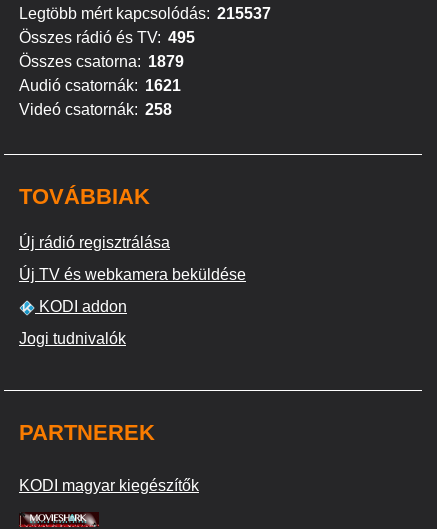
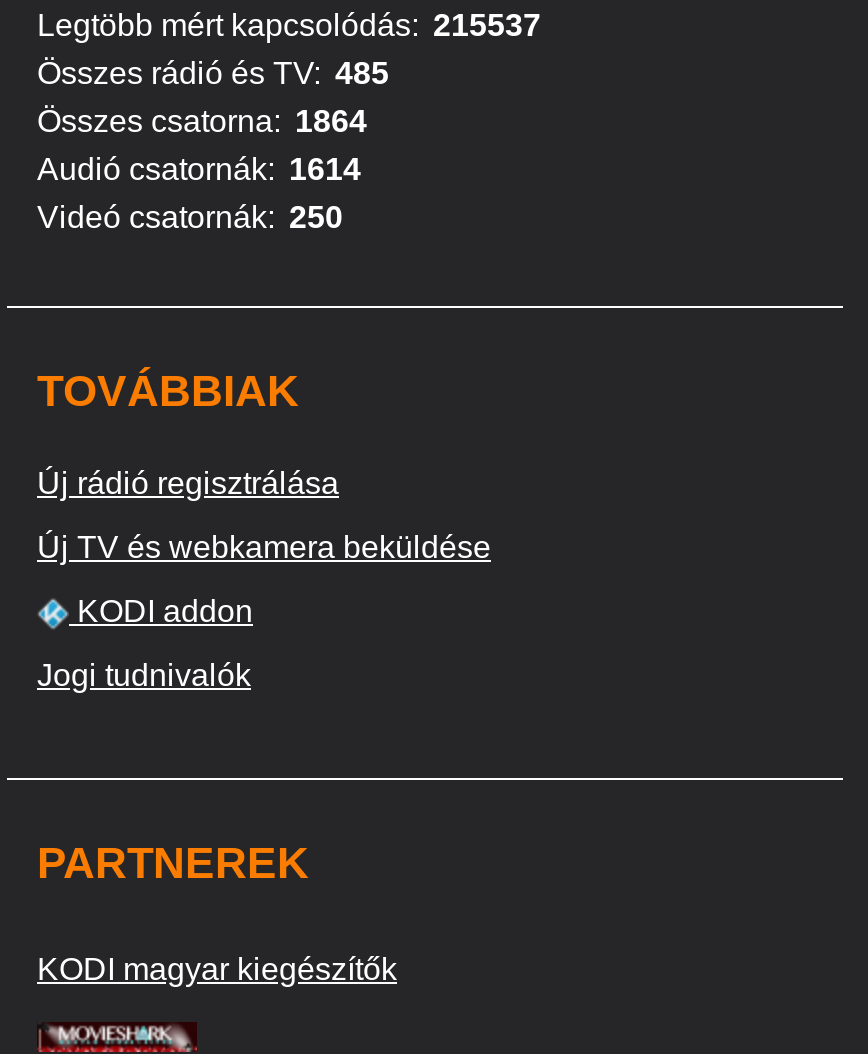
- Összes rádió és TV: 495
+ Összes rádió és TV: 485

- Összes csatorna: 1879
+ Összes csatorna: 1864

- Audió csatornák: 1621
+ Audió csatornák: 1614

- Videó csatornák: 258
+ Videó csatornák: 250
